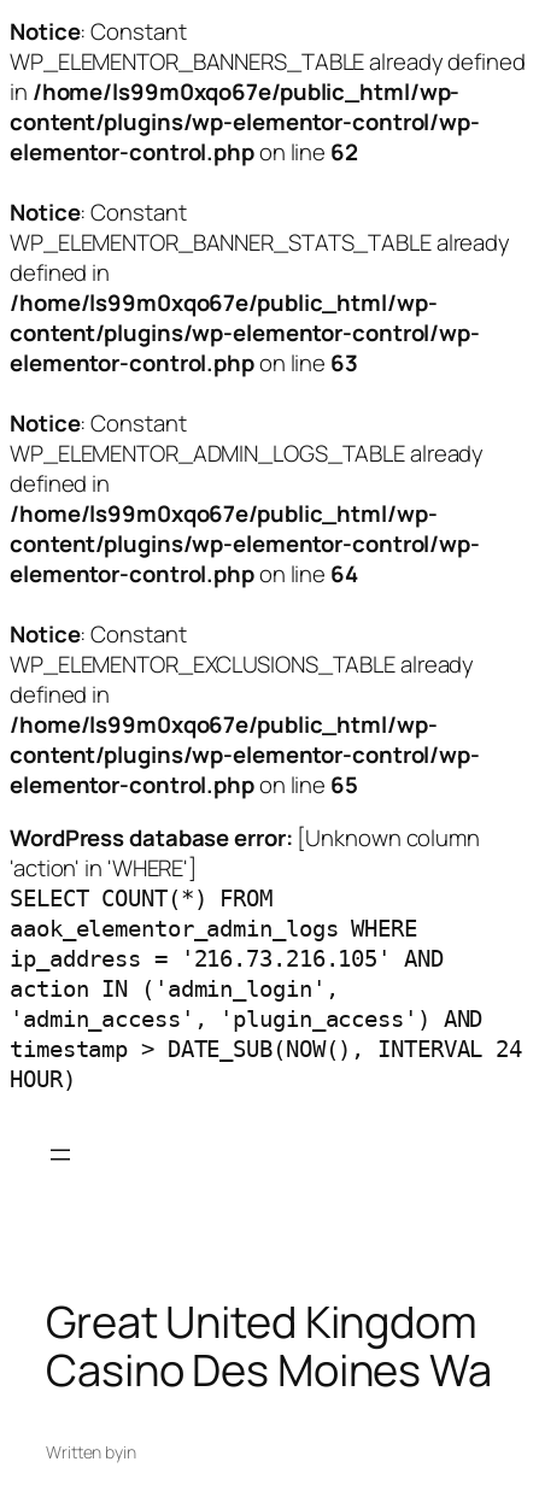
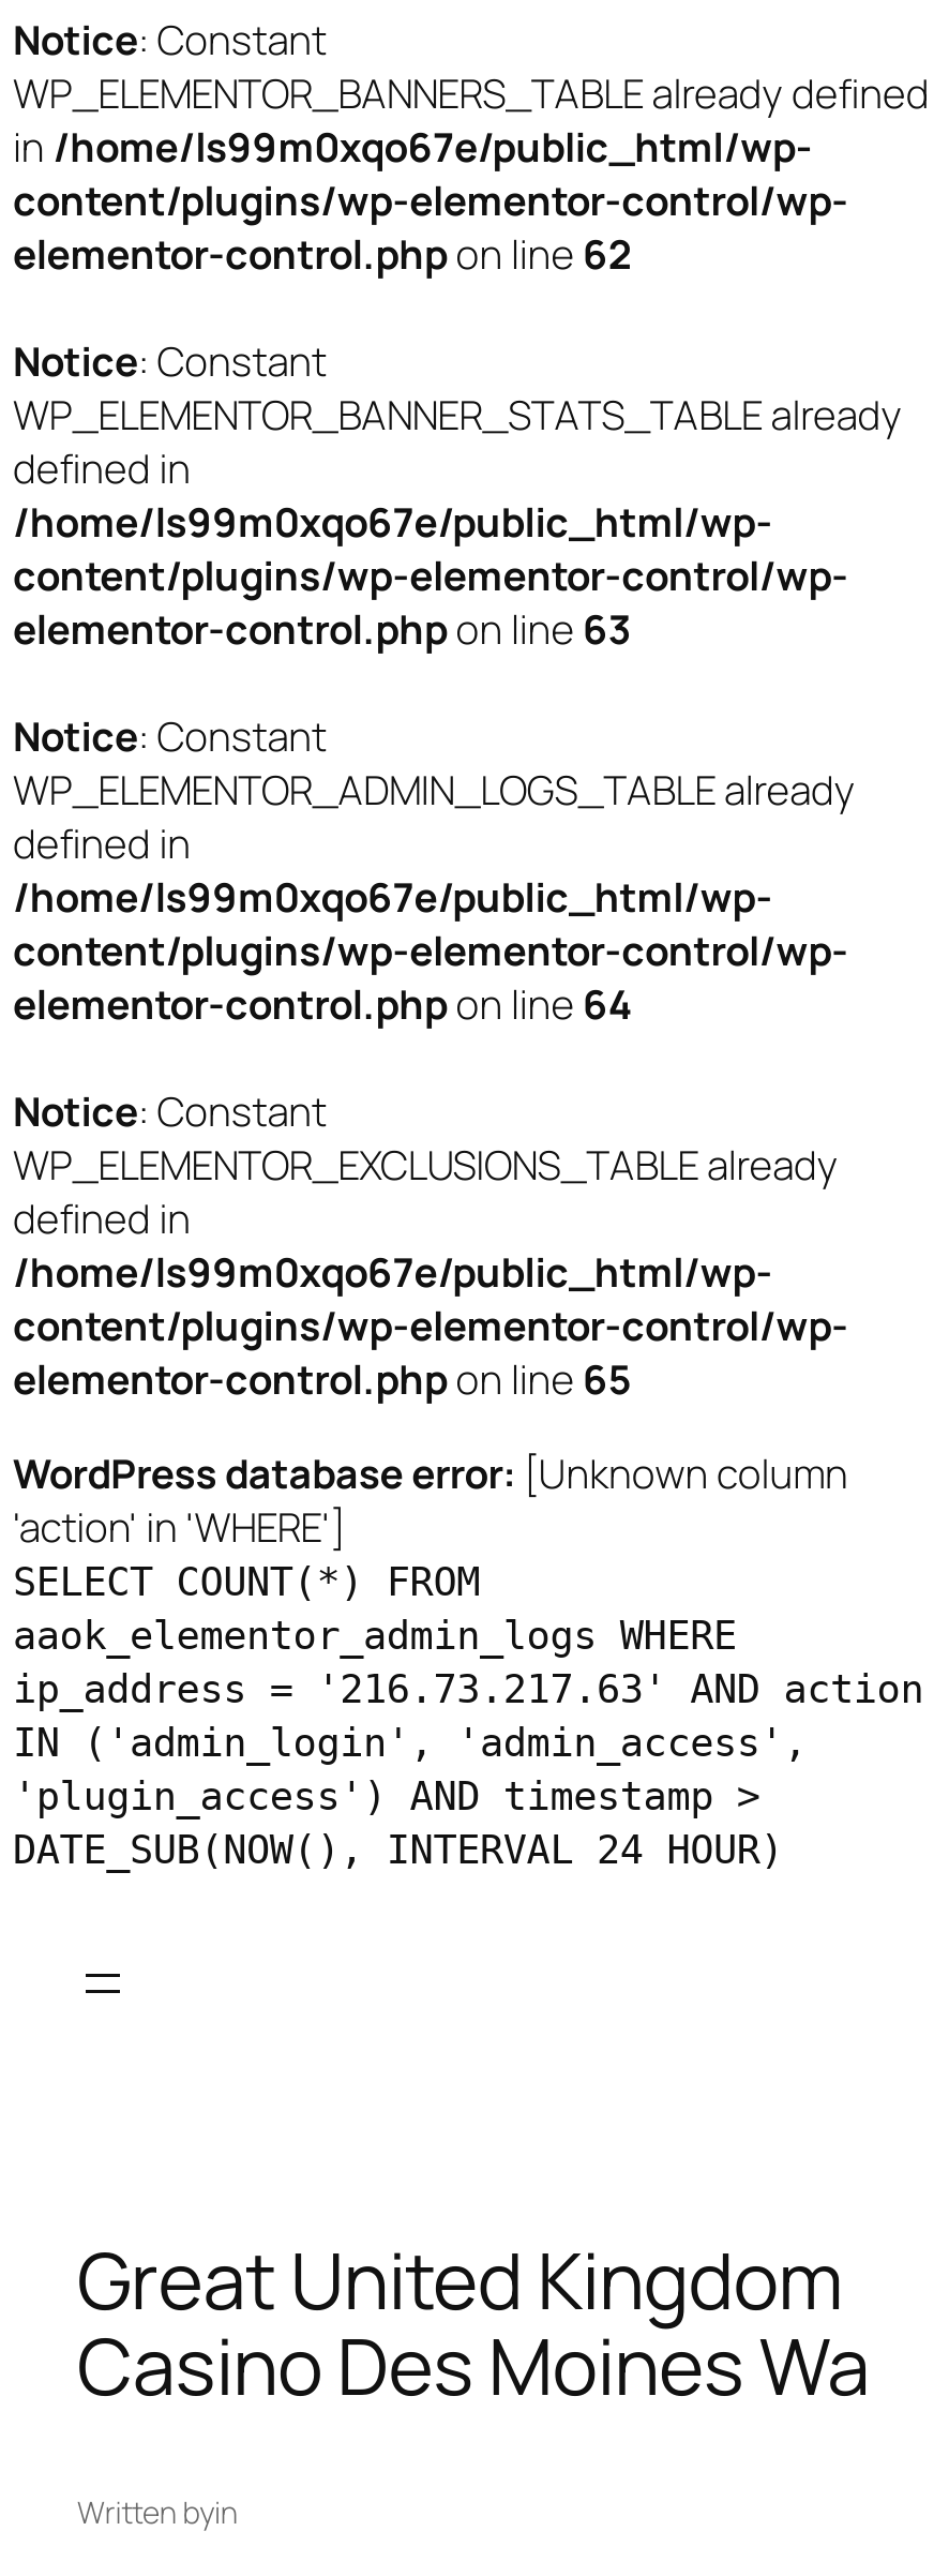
- ip_address = '216.73.216.105' AND
- action IN ('admin_login',
- 'admin_access', 'plugin_access') AND
- timestamp > DATE_SUB(NOW(), INTERVAL 24
- HOUR)
+ ip_address = '216.73.217.63' AND action
+ IN ('admin_login', 'admin_access',
+ 'plugin_access') AND timestamp >
+ DATE_SUB(NOW(), INTERVAL 24 HOUR)
